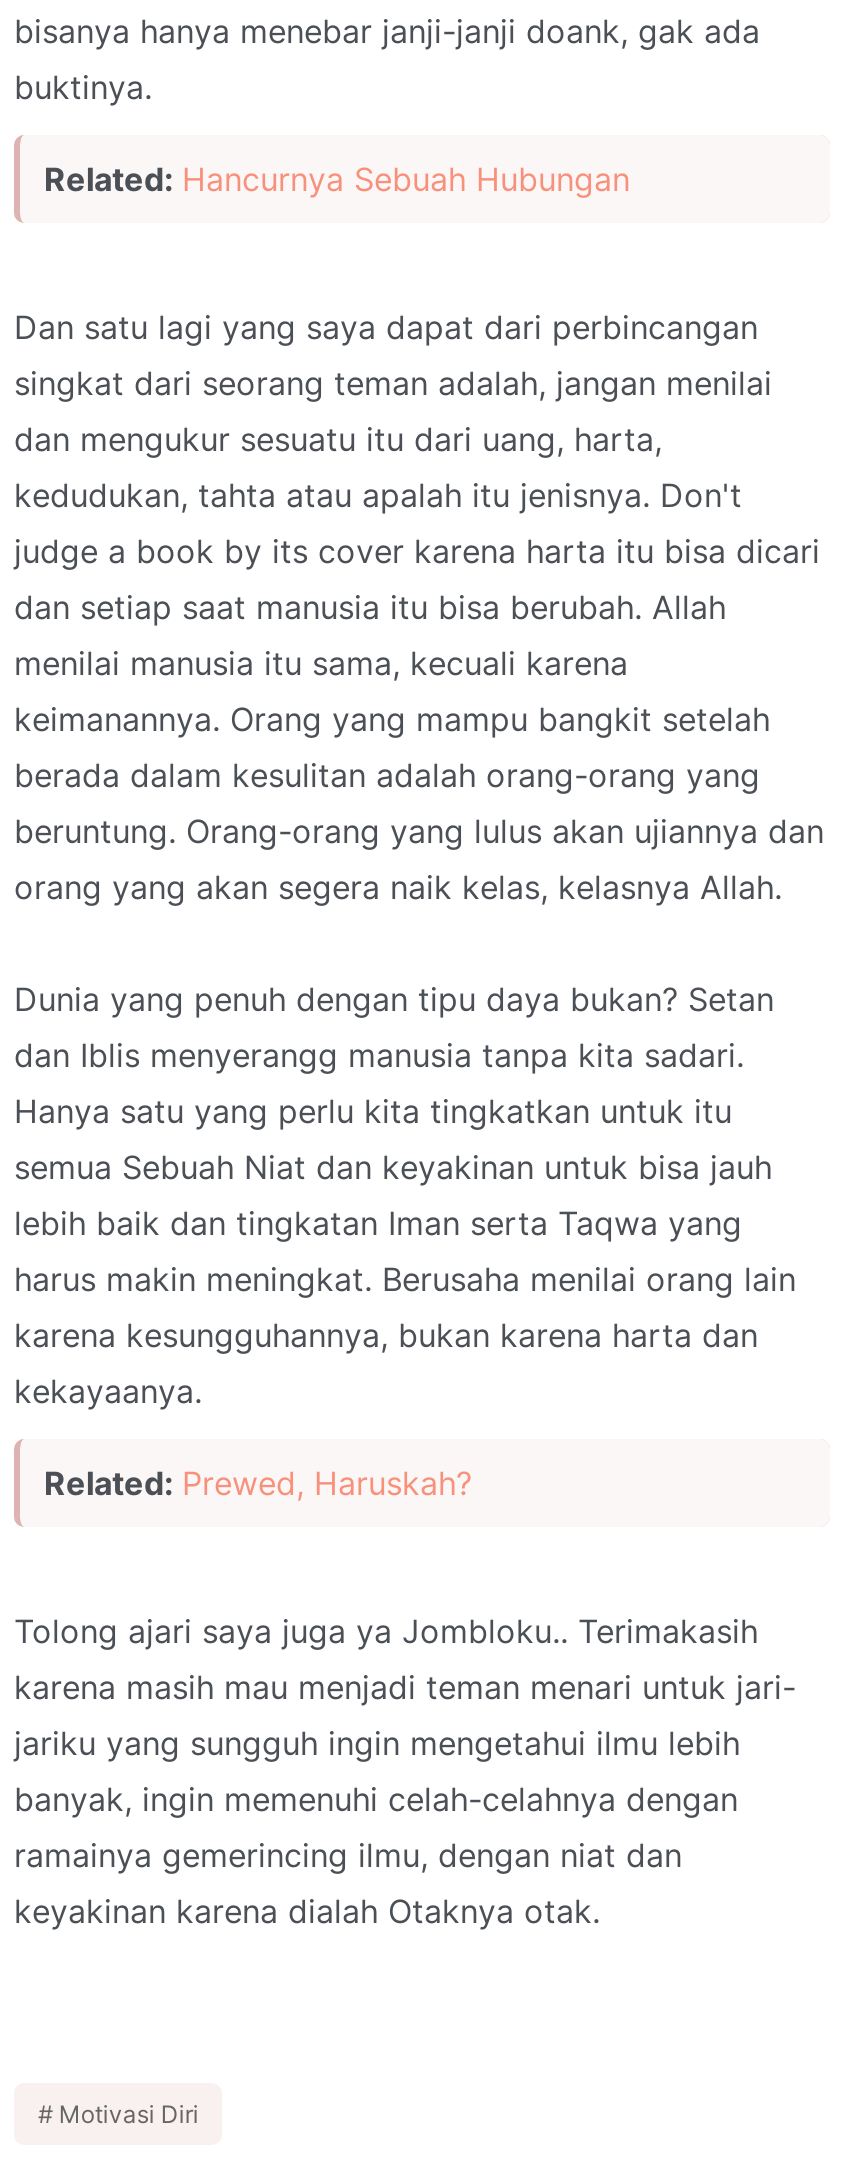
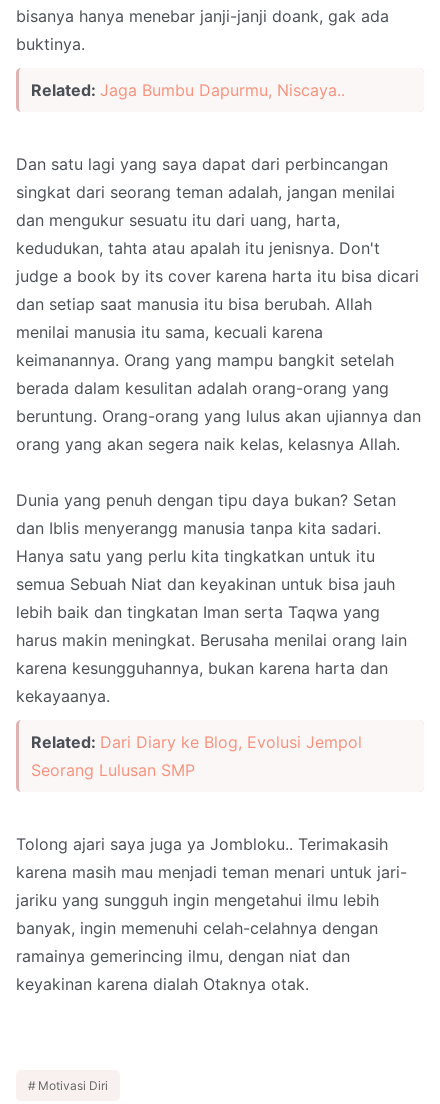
- Related: Hancurnya Sebuah Hubungan
+ Related: Jaga Bumbu Dapurmu, Niscaya..

- Related: Prewed, Haruskah?
+ Related: Dari Diary ke Blog, Evolusi Jempol
+ Seorang Lulusan SMP
